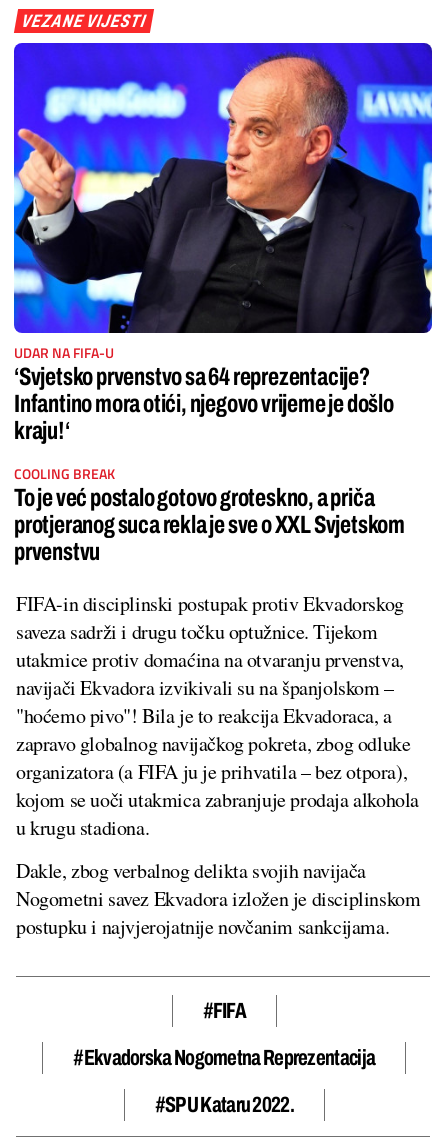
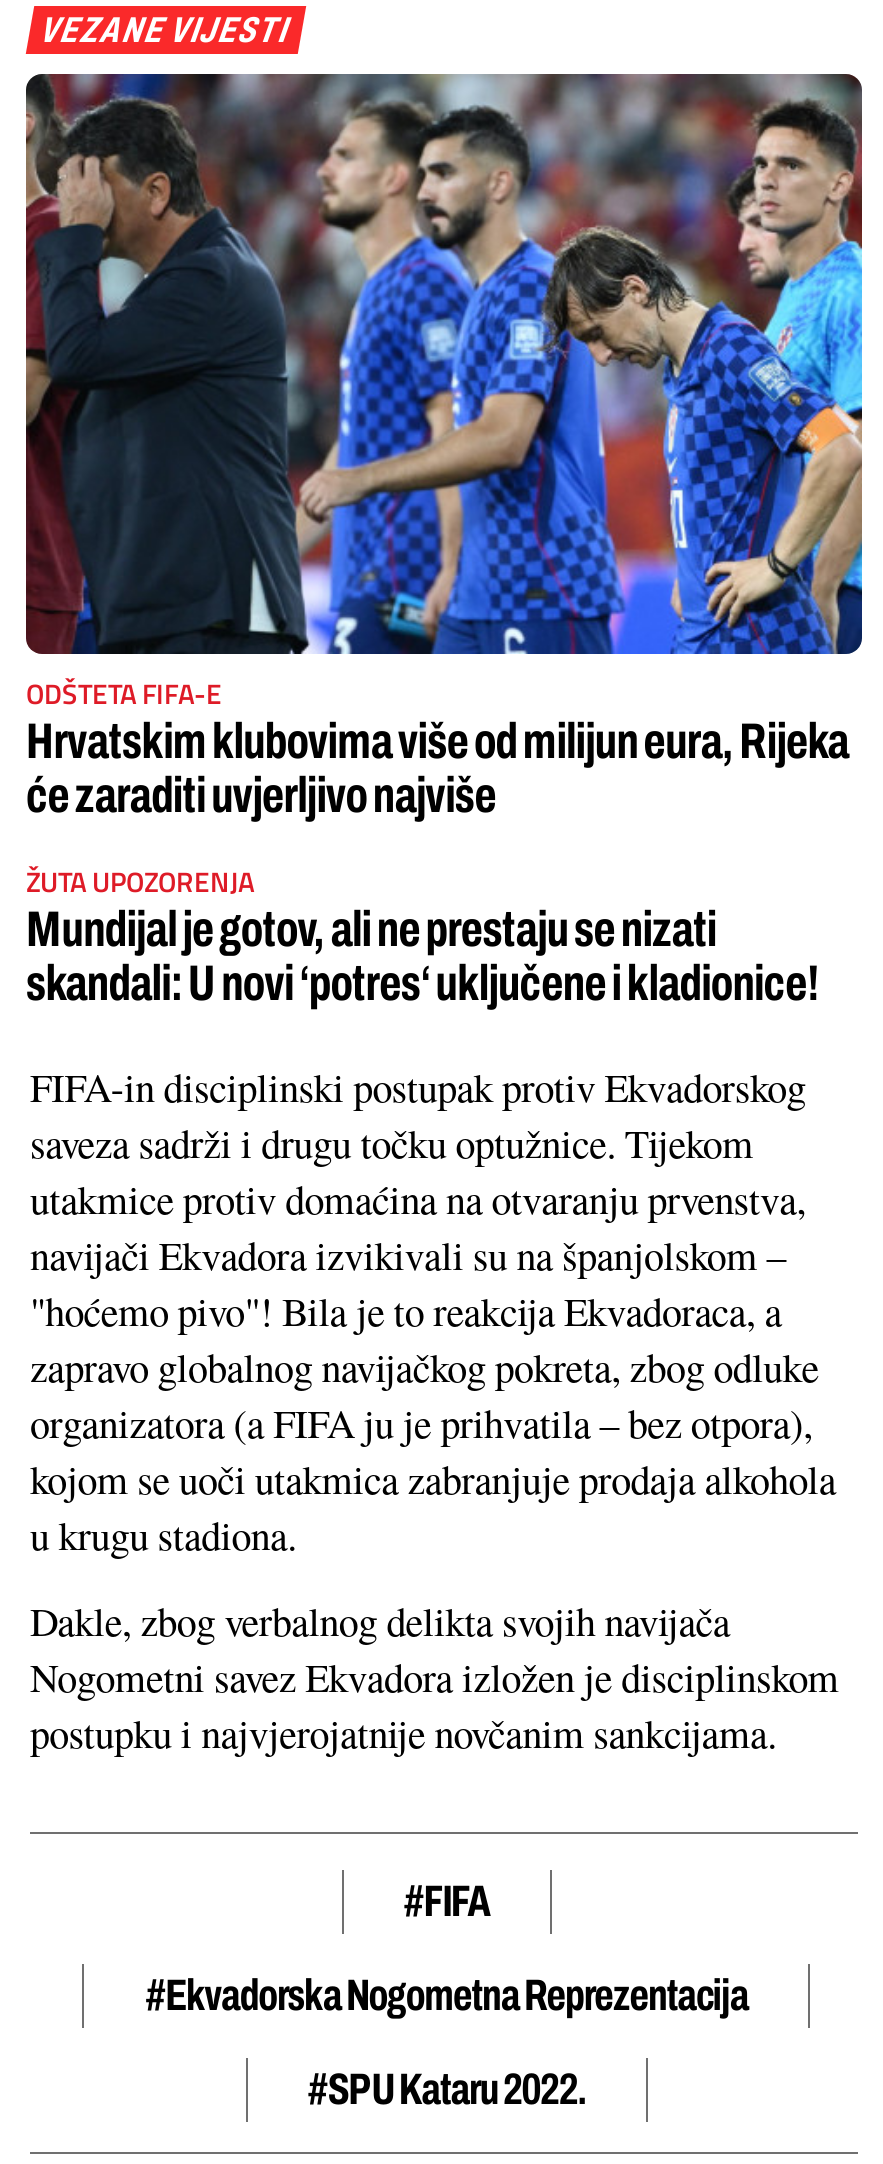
- [image]
- UDAR NA FIFA-U
- ‘Svjetsko prvenstvo sa 64 reprezentacije?
- Infantino mora otići, njegovo vrijeme je došlo
- kraju!‘
+ [image]
+ ODŠTETA FIFA-E
+ Hrvatskim klubovima više od milijun eura, Rijeka
+ će zaraditi uvjerljivo najviše

- COOLING BREAK
- To je već postalo gotovo groteskno, a priča
- protjeranog suca rekla je sve o XXL Svjetskom
- prvenstvu
+ ŽUTA UPOZORENJA
+ Mundijal je gotov, ali ne prestaju se nizati
+ skandali: U novi ‘potres‘ uključene i kladionice!
